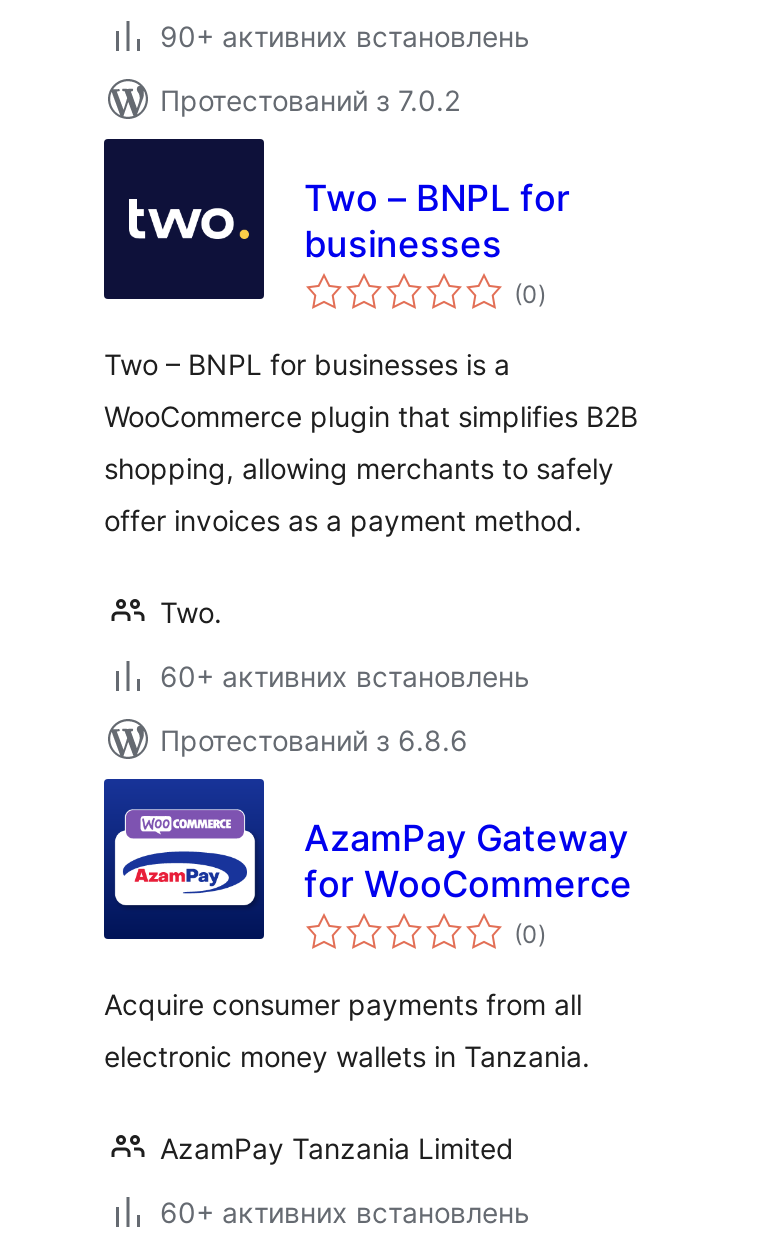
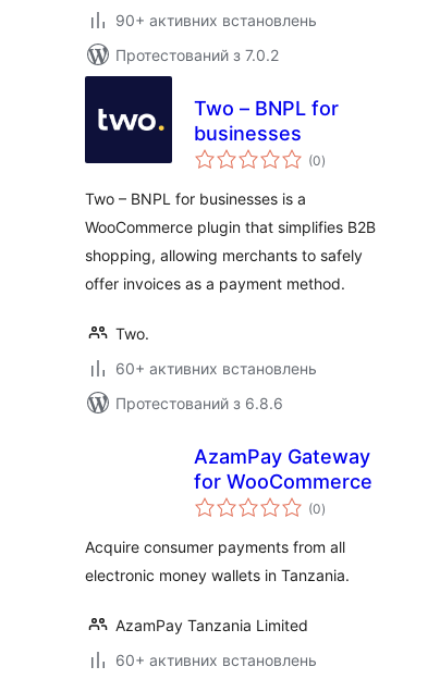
- [image]
